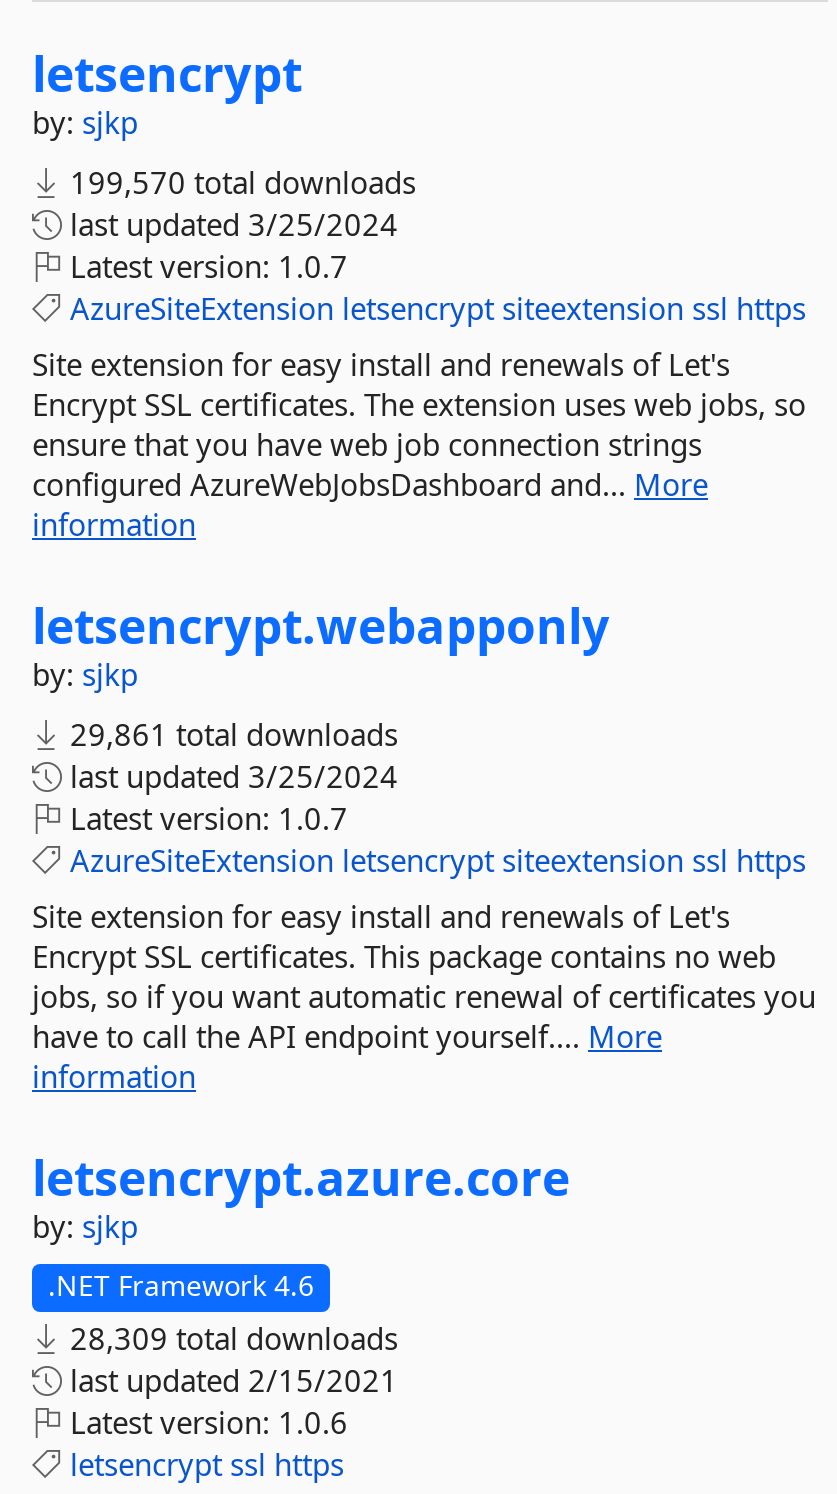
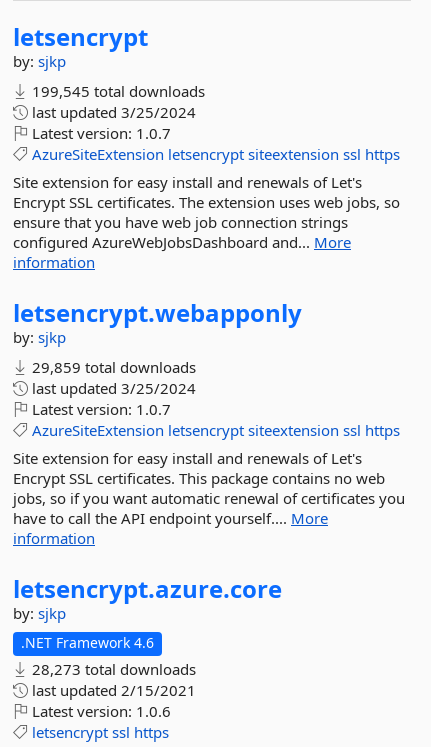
- 199,570 total downloads
+ 199,545 total downloads

- 29,861 total downloads
+ 29,859 total downloads

- 28,309 total downloads
+ 28,273 total downloads
